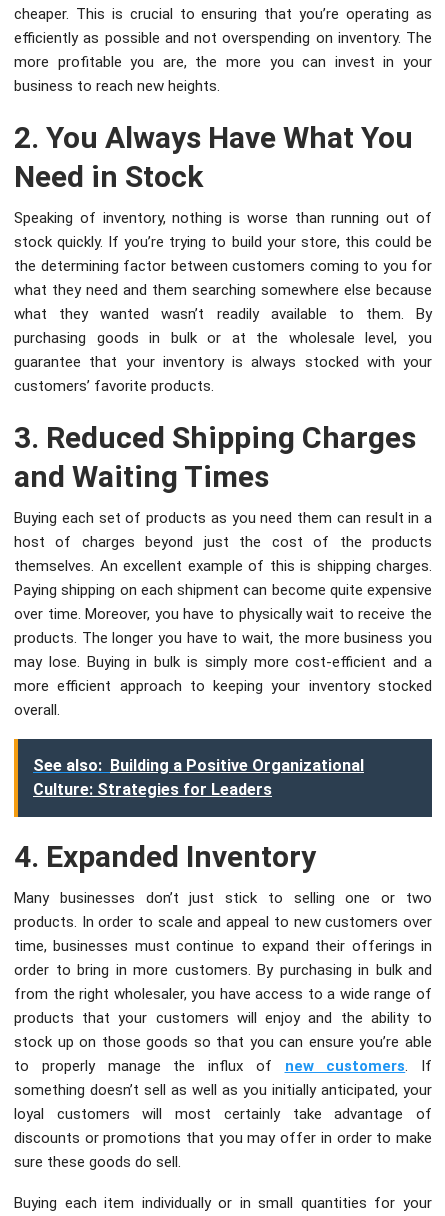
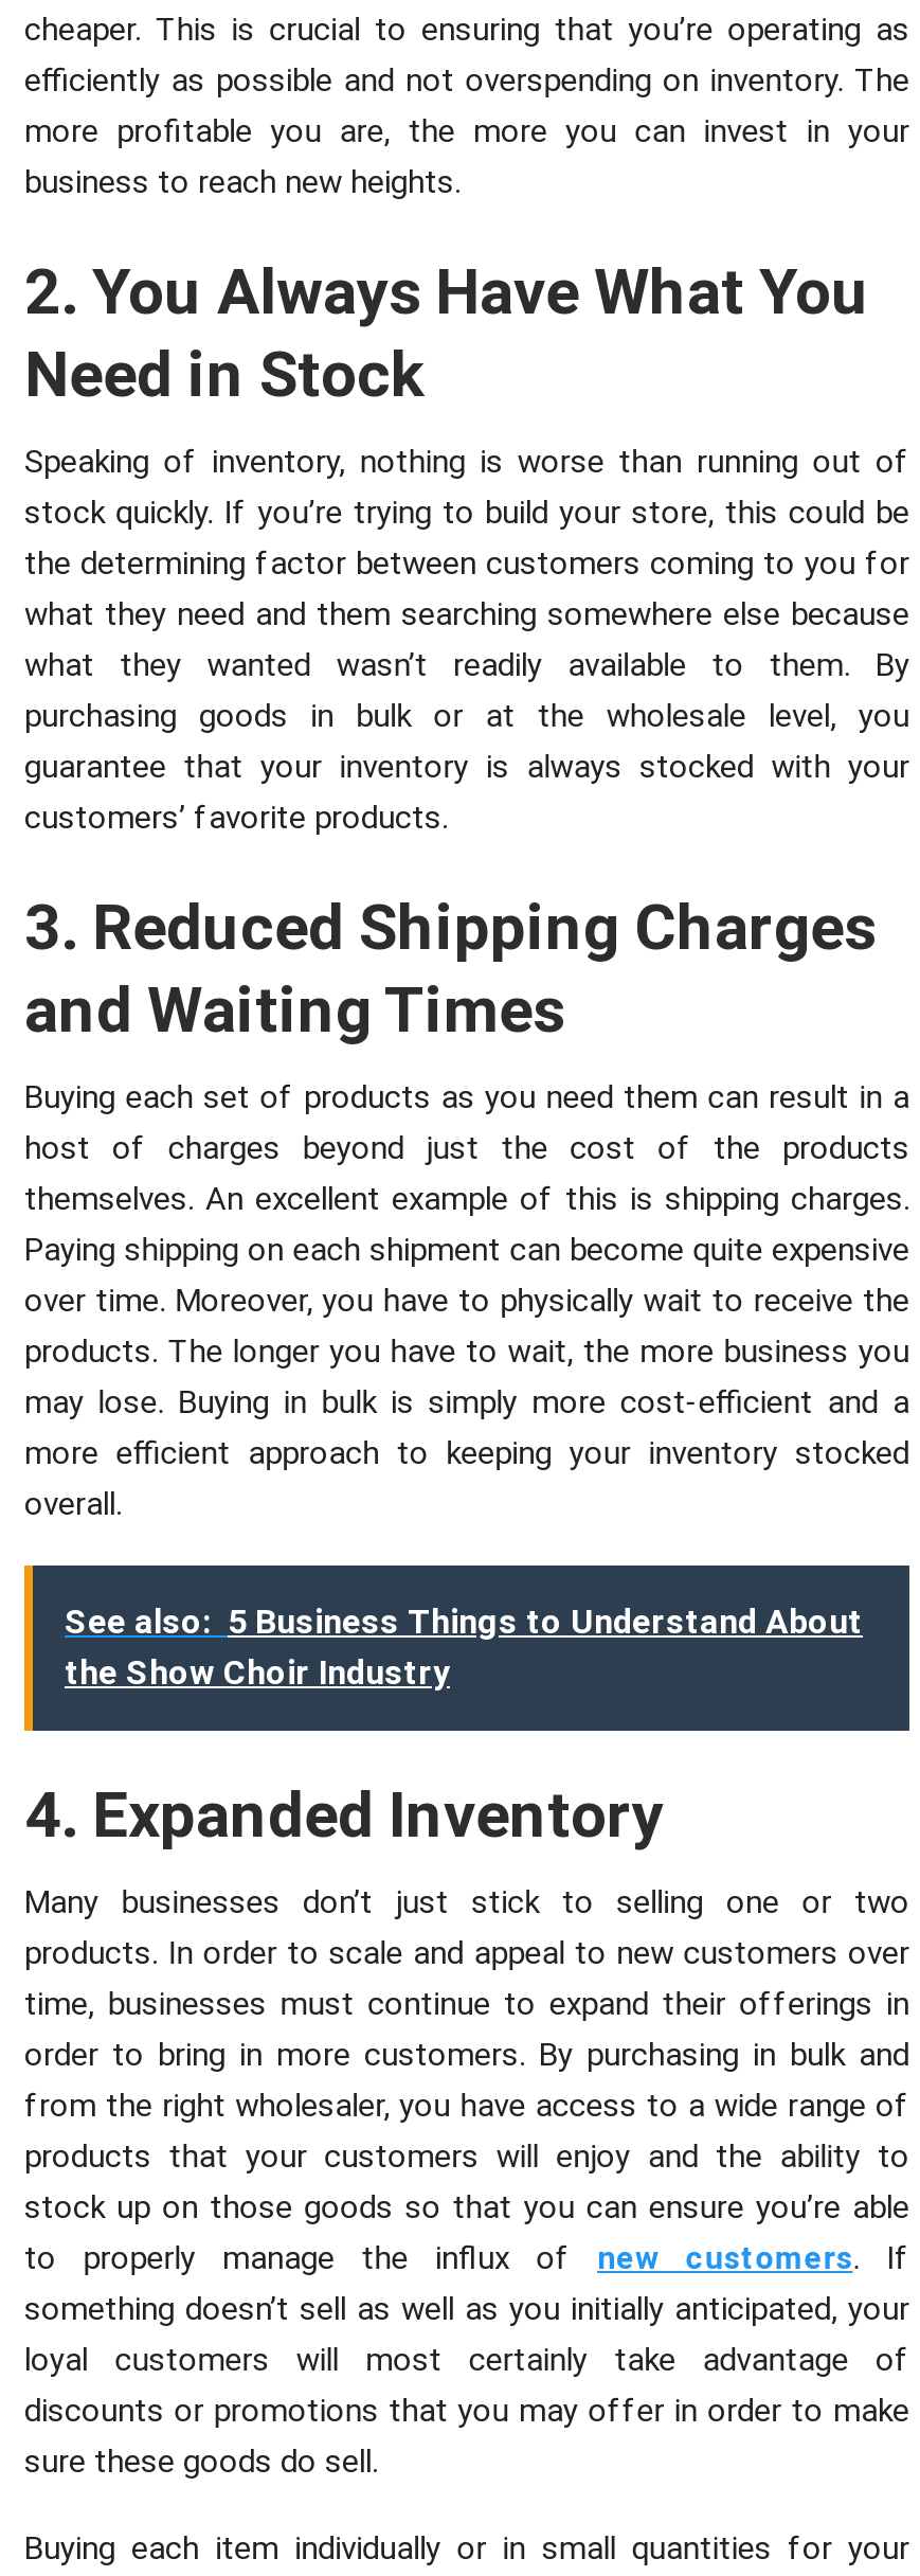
- See also: Building a Positive Organizational
- Culture: Strategies for Leaders
+ See also: 5 Business Things to Understand About
+ the Show Choir Industry
